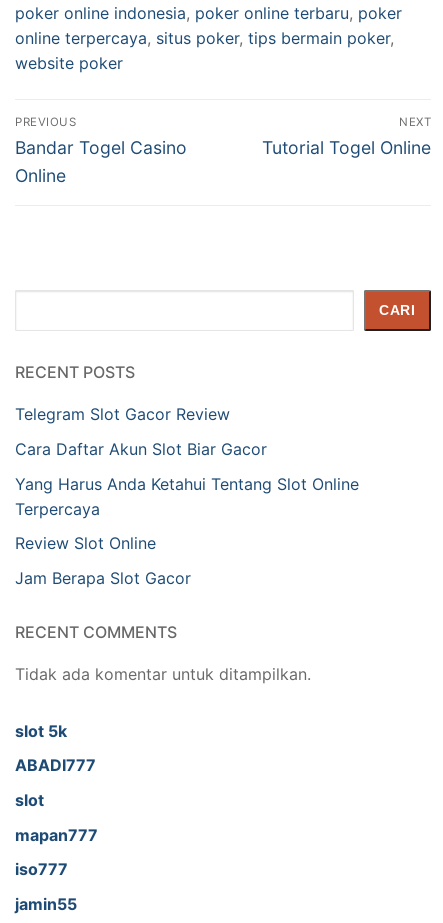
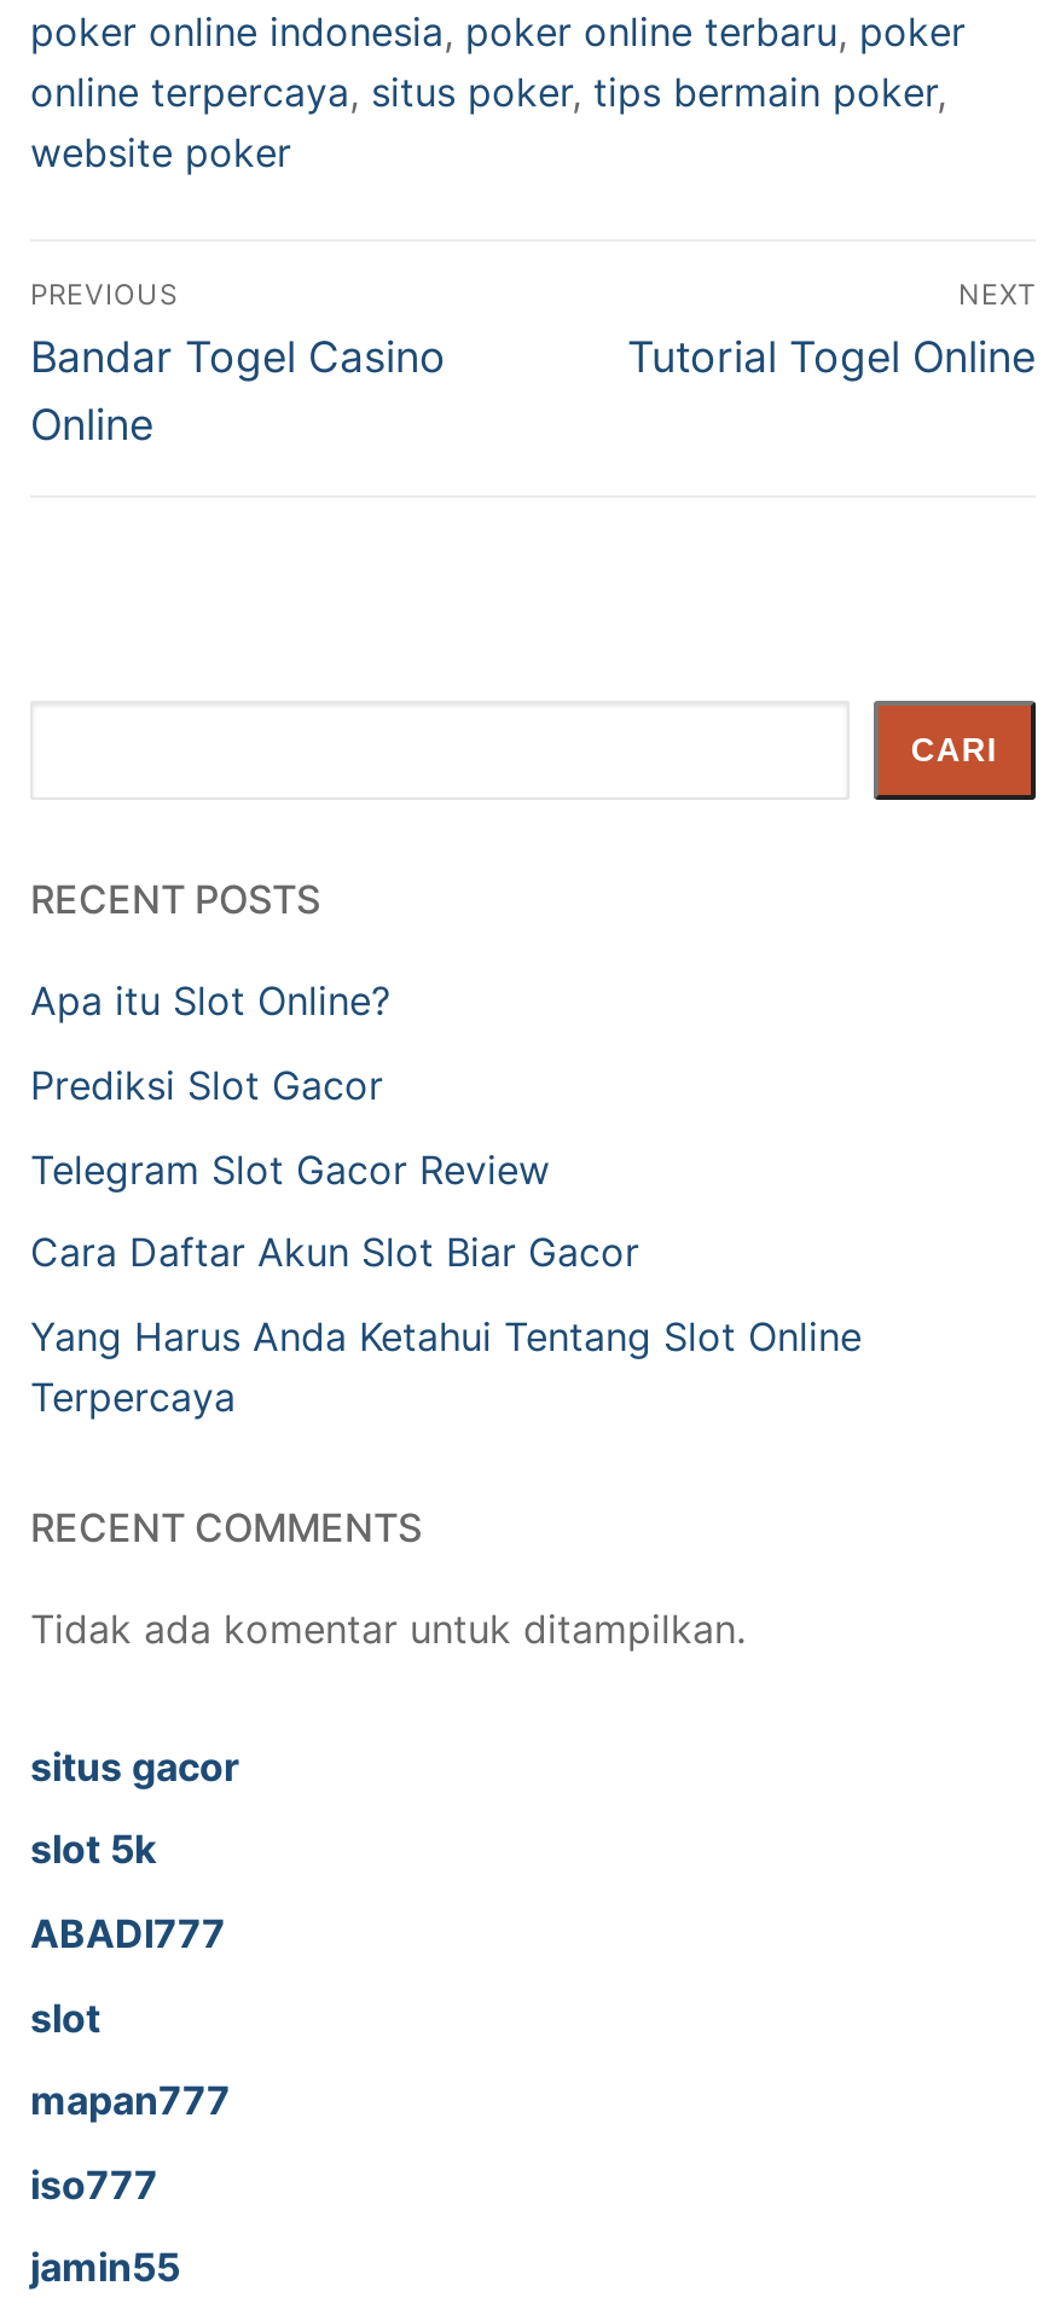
+ Apa itu Slot Online?
+ Prediksi Slot Gacor

moved down: Telegram Slot Gacor Review | Cara Daftar Akun Slot Biar Gacor | Yang Harus Anda Ketahui Tentang Slot Online | Terpercaya

- Review Slot Online
- Jam Berapa Slot Gacor

+ situs gacor
